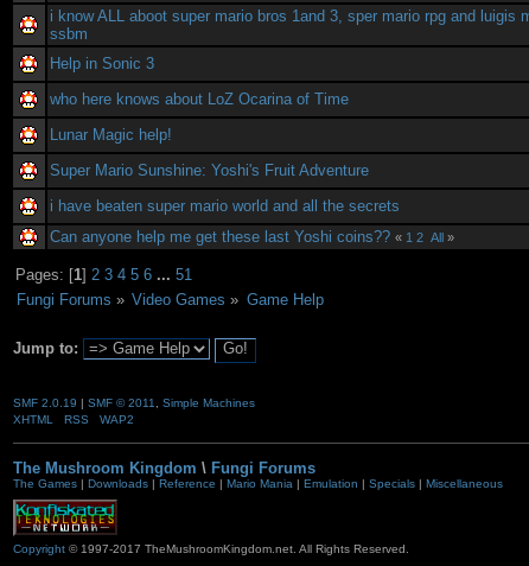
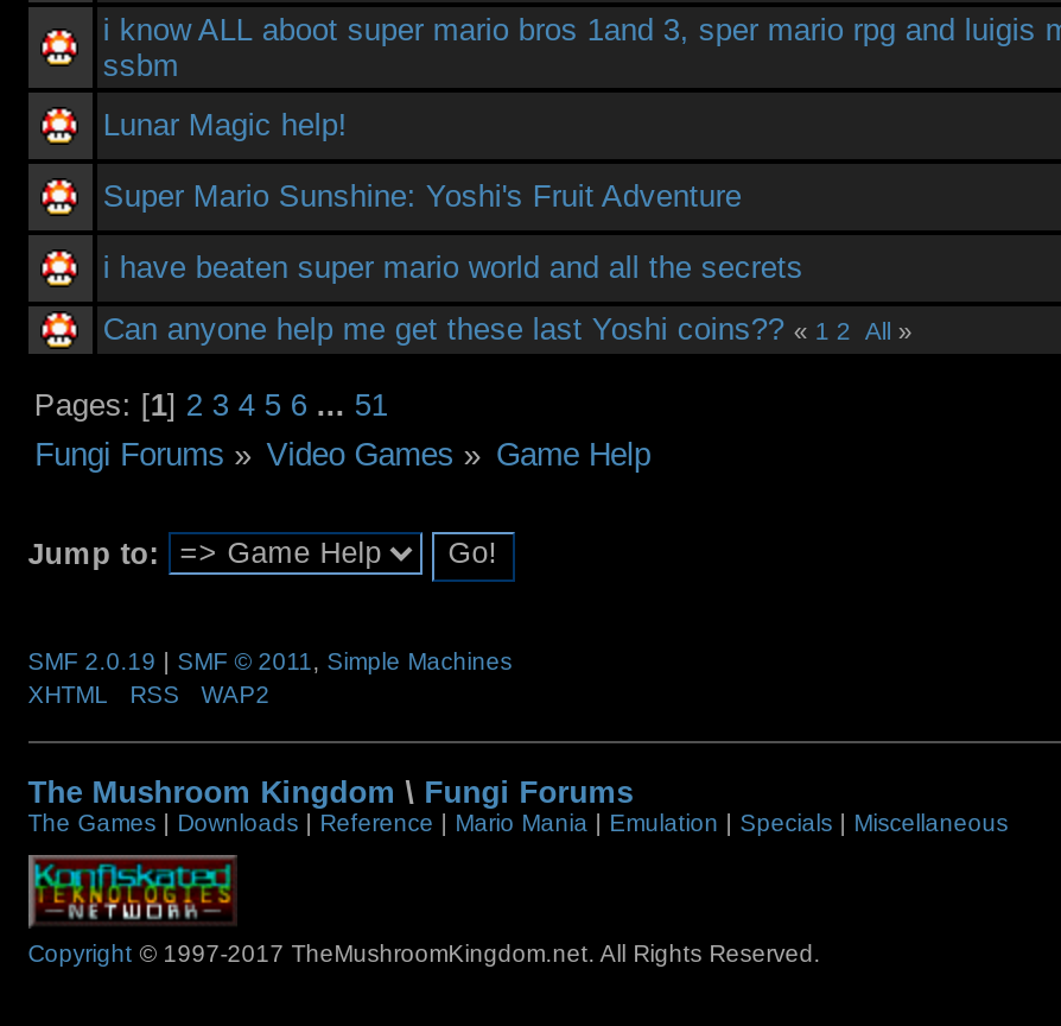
- Help in Sonic 3
- who here knows about LoZ Ocarina of Time
